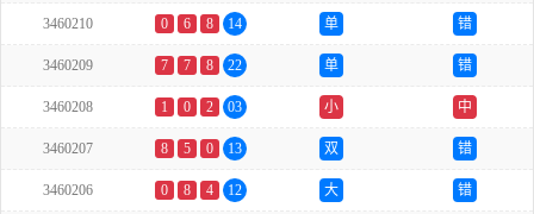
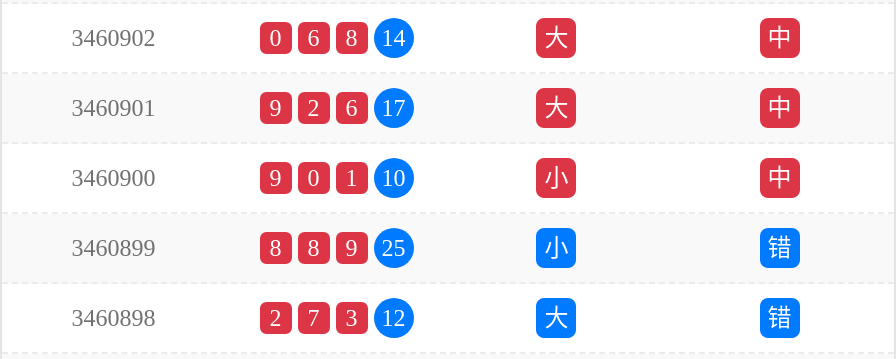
- 3460210
+ 3460902

- 单
- 错
+ 大
+ 中

- 3460209
- 7
- 7
- 8
- 22
- 单
- 错
+ 3460901
+ 9
+ 2
+ 6
+ 17
+ 大
+ 中

- 3460208
+ 3460900
+ 9
+ 0

- 0
- 2
- 03
+ 10

- 3460207
+ 3460899

- 5
- 0
- 13
- 双
+ 8
+ 9
+ 25
+ 小

- 3460206
+ 3460898

- 0
+ 2

- 8
+ 7

- 4
+ 3
